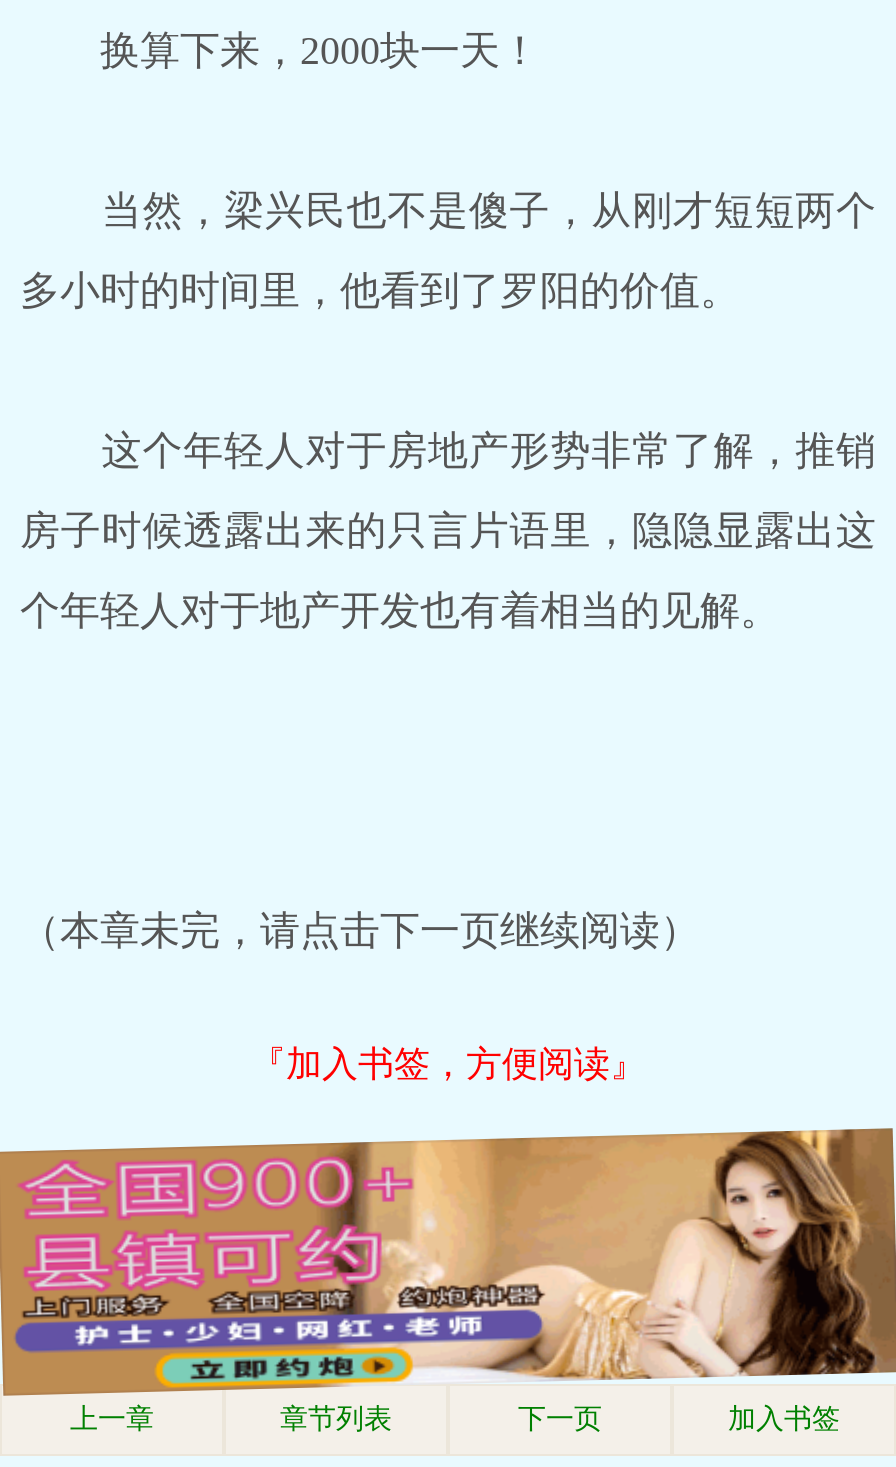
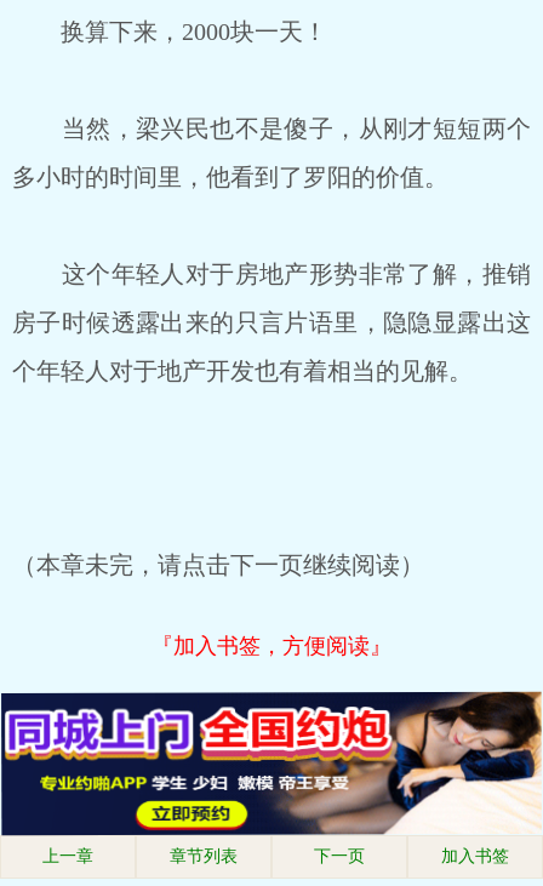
- [image]
+ [image]
